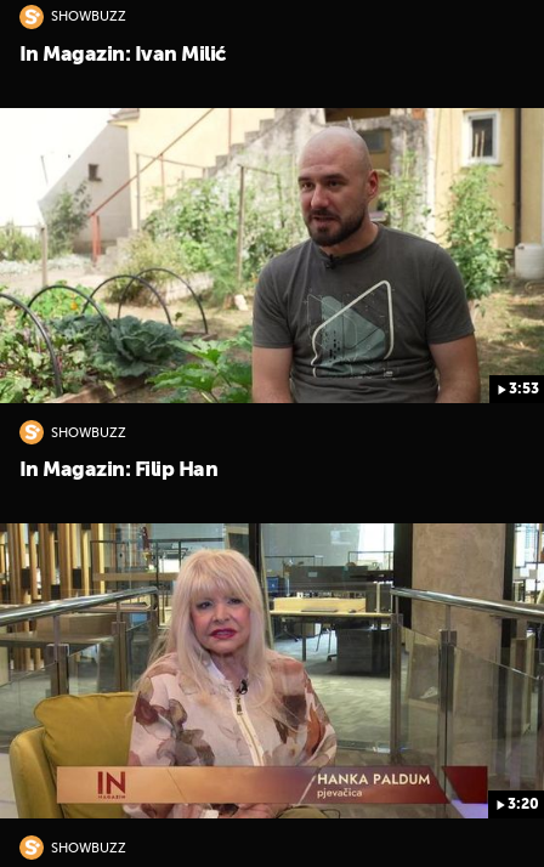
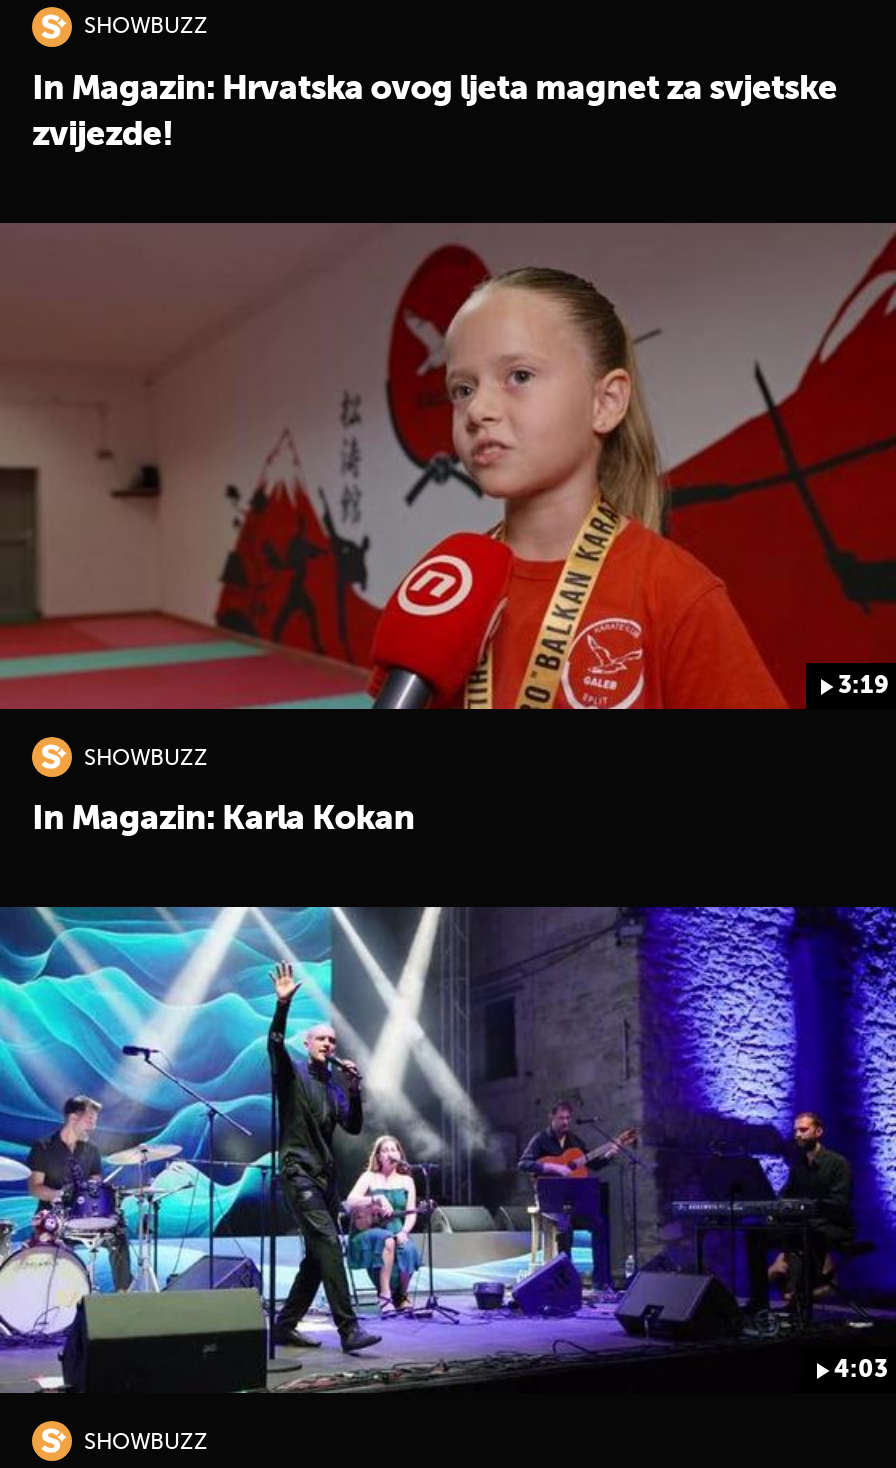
- In Magazin: Ivan Milić
+ In Magazin: Hrvatska ovog ljeta magnet za svjetske
+ zvijezde!

- [image]
- 3:53
+ [image]
+ 3:19

- In Magazin: Filip Han
+ In Magazin: Karla Kokan

- [image]
- 3:20
+ [image]
+ 4:03
